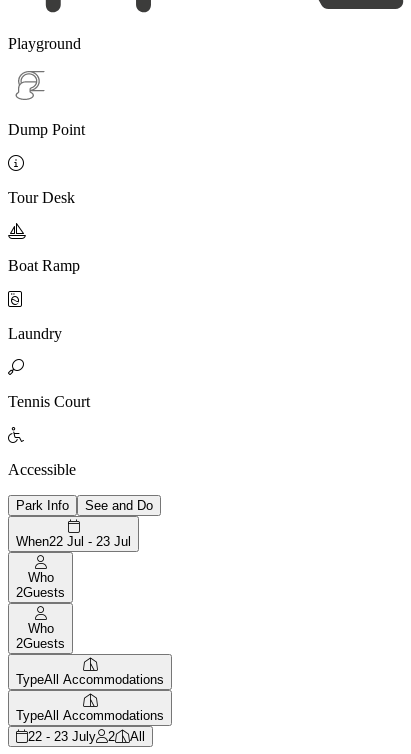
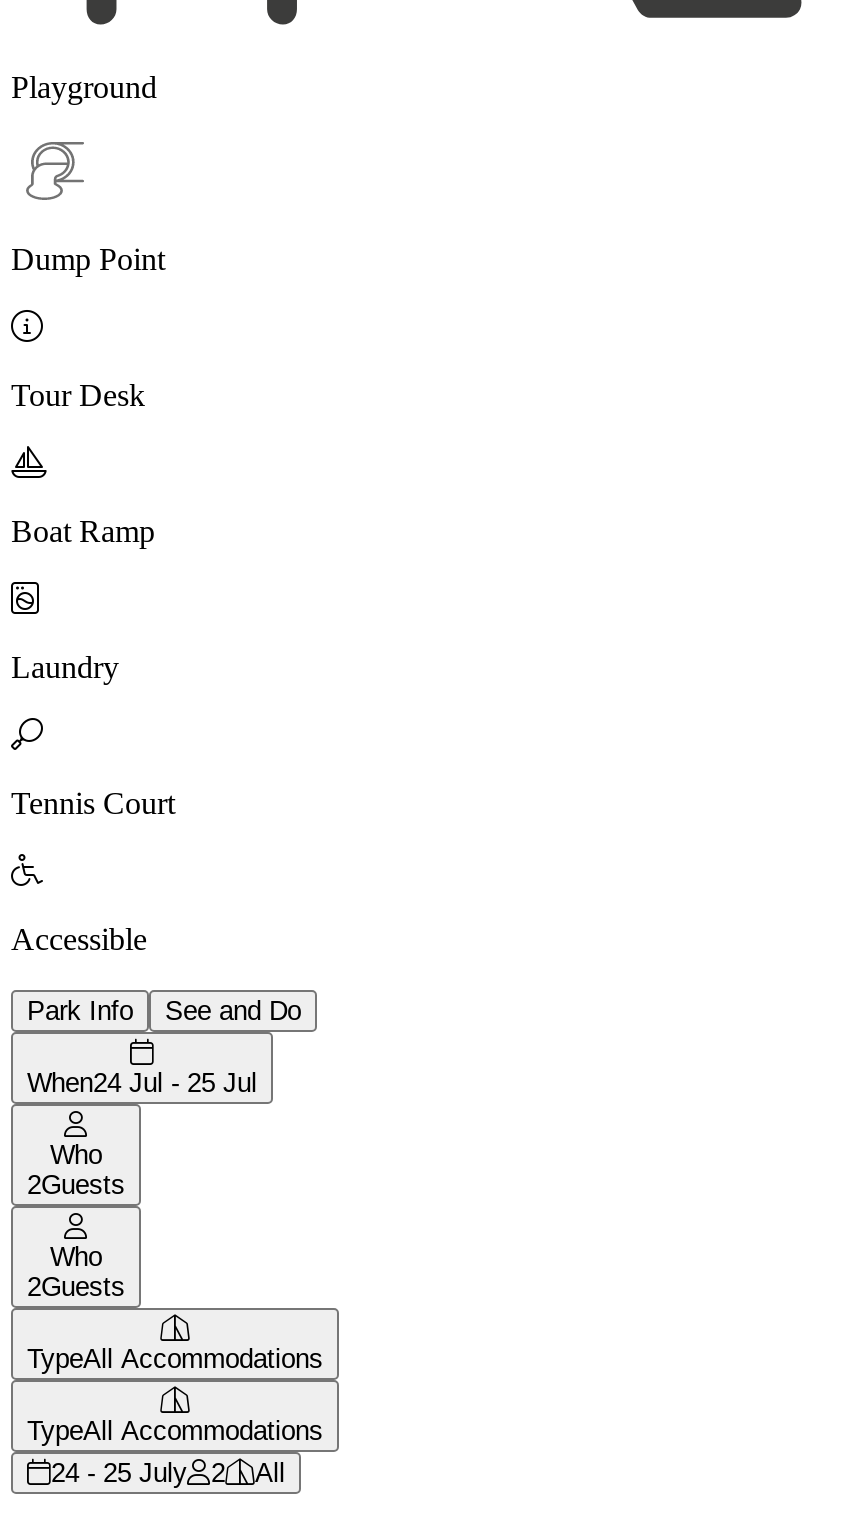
- When22 Jul - 23 Jul
+ When24 Jul - 25 Jul

- 22 - 23 July 2 All
+ 24 - 25 July 2 All
